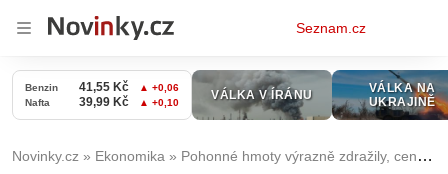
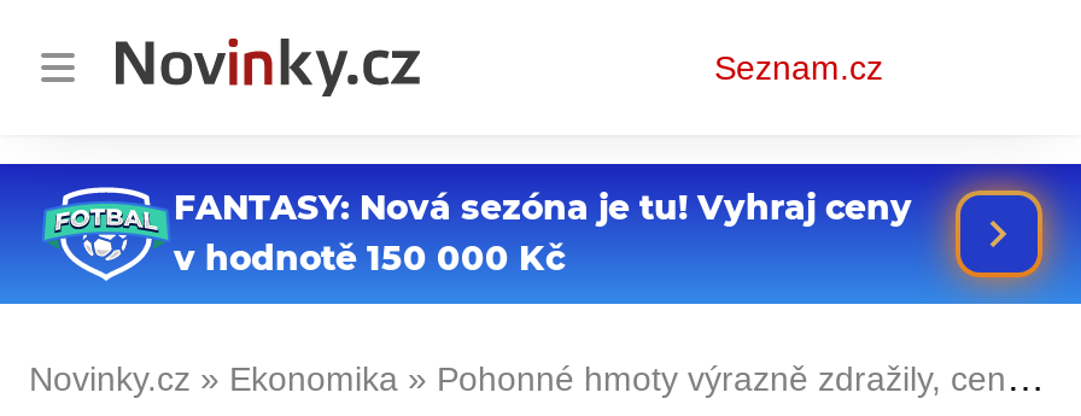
- [image]
+ [image]
